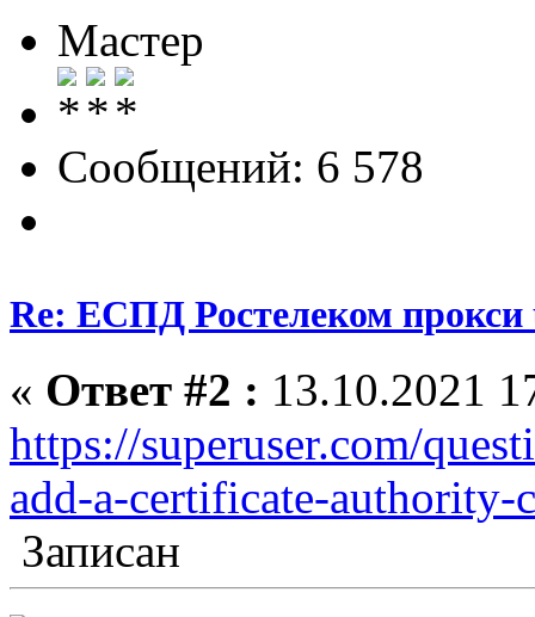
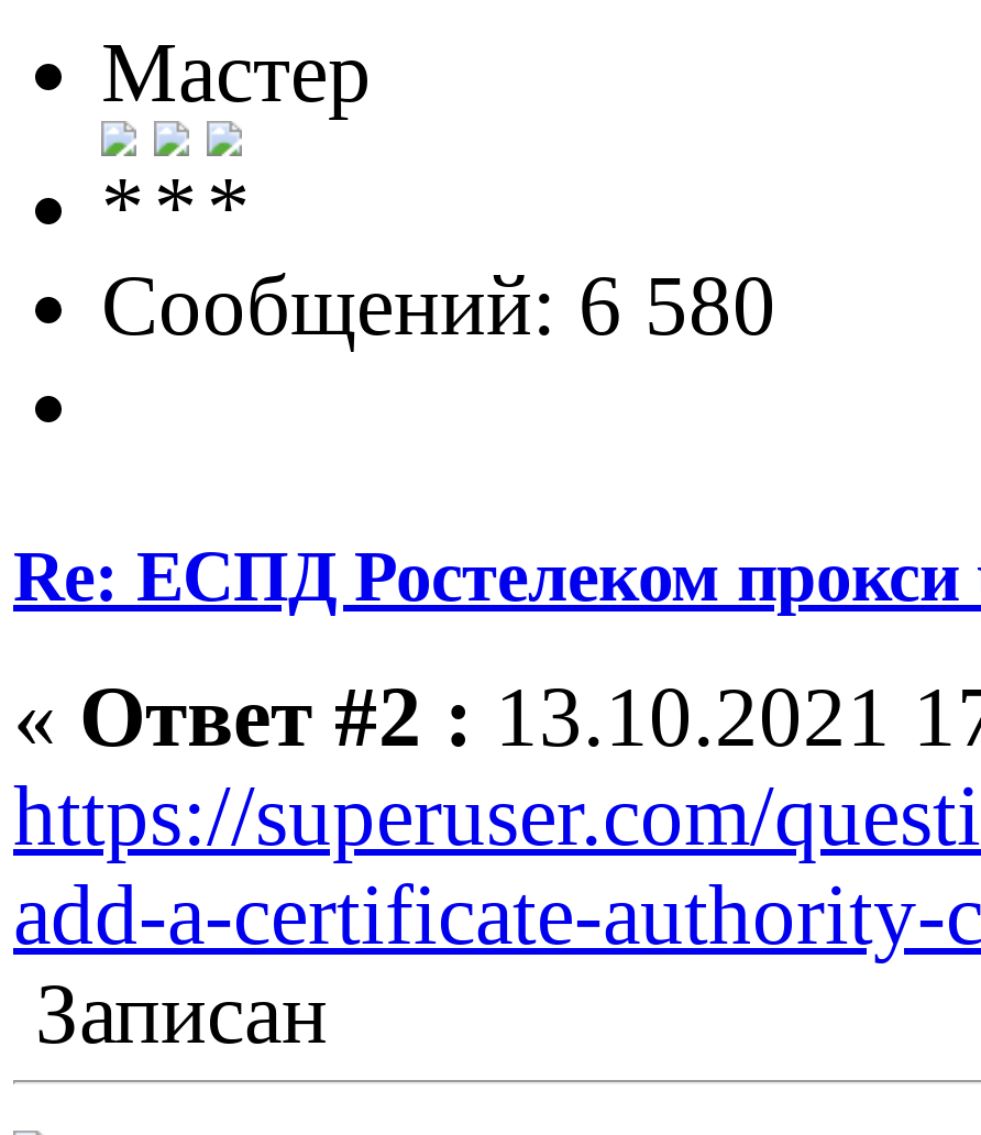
- Сообщений: 6 578
+ Сообщений: 6 580
